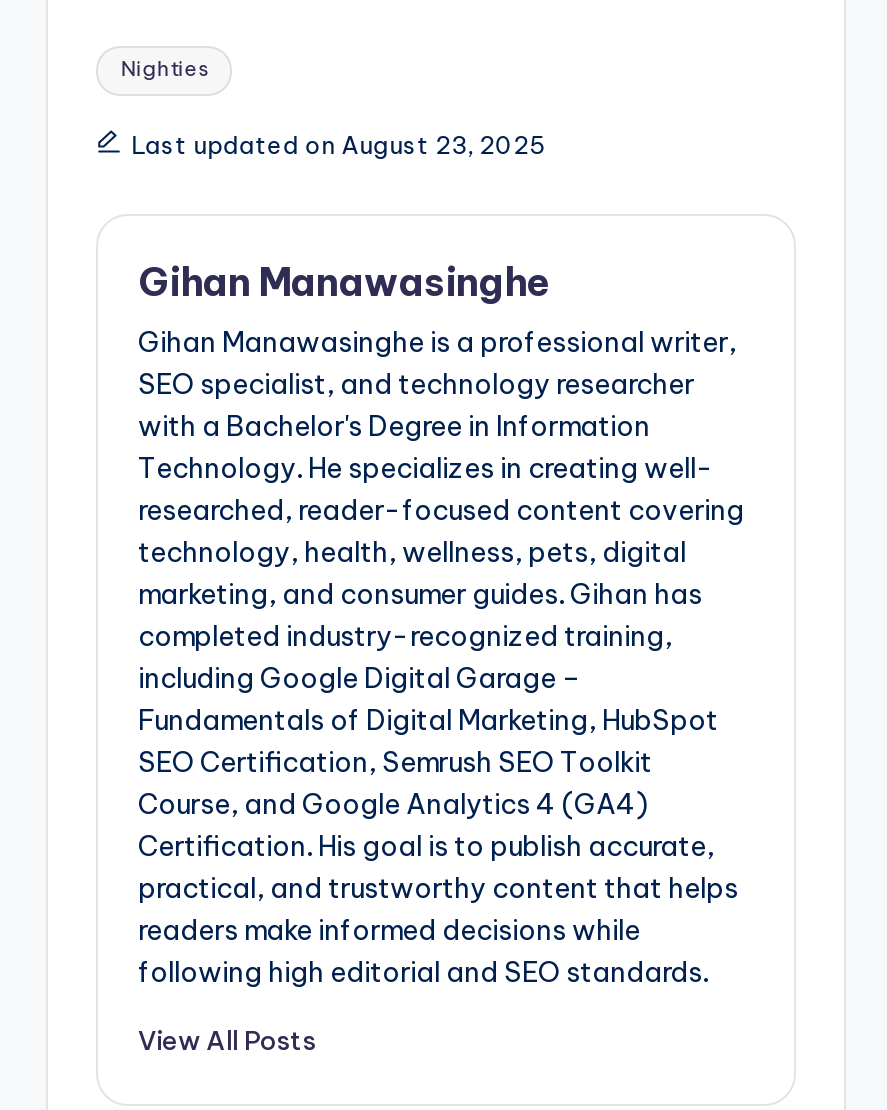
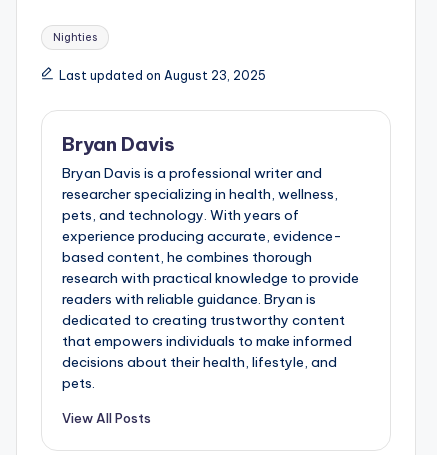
- Gihan Manawasinghe
- Gihan Manawasinghe is a professional writer,
- SEO specialist, and technology researcher
- with a Bachelor's Degree in Information
- Technology. He specializes in creating well-
- researched, reader-focused content covering
- technology, health, wellness, pets, digital
- marketing, and consumer guides. Gihan has
- completed industry-recognized training,
- including Google Digital Garage –
- Fundamentals of Digital Marketing, HubSpot
- SEO Certification, Semrush SEO Toolkit
- Course, and Google Analytics 4 (GA4)
- Certification. His goal is to publish accurate,
- practical, and trustworthy content that helps
- readers make informed decisions while
- following high editorial and SEO standards.
+ Bryan Davis
+ Bryan Davis is a professional writer and
+ researcher specializing in health, wellness,
+ pets, and technology. With years of
+ experience producing accurate, evidence-
+ based content, he combines thorough
+ research with practical knowledge to provide
+ readers with reliable guidance. Bryan is
+ dedicated to creating trustworthy content
+ that empowers individuals to make informed
+ decisions about their health, lifestyle, and
+ pets.
